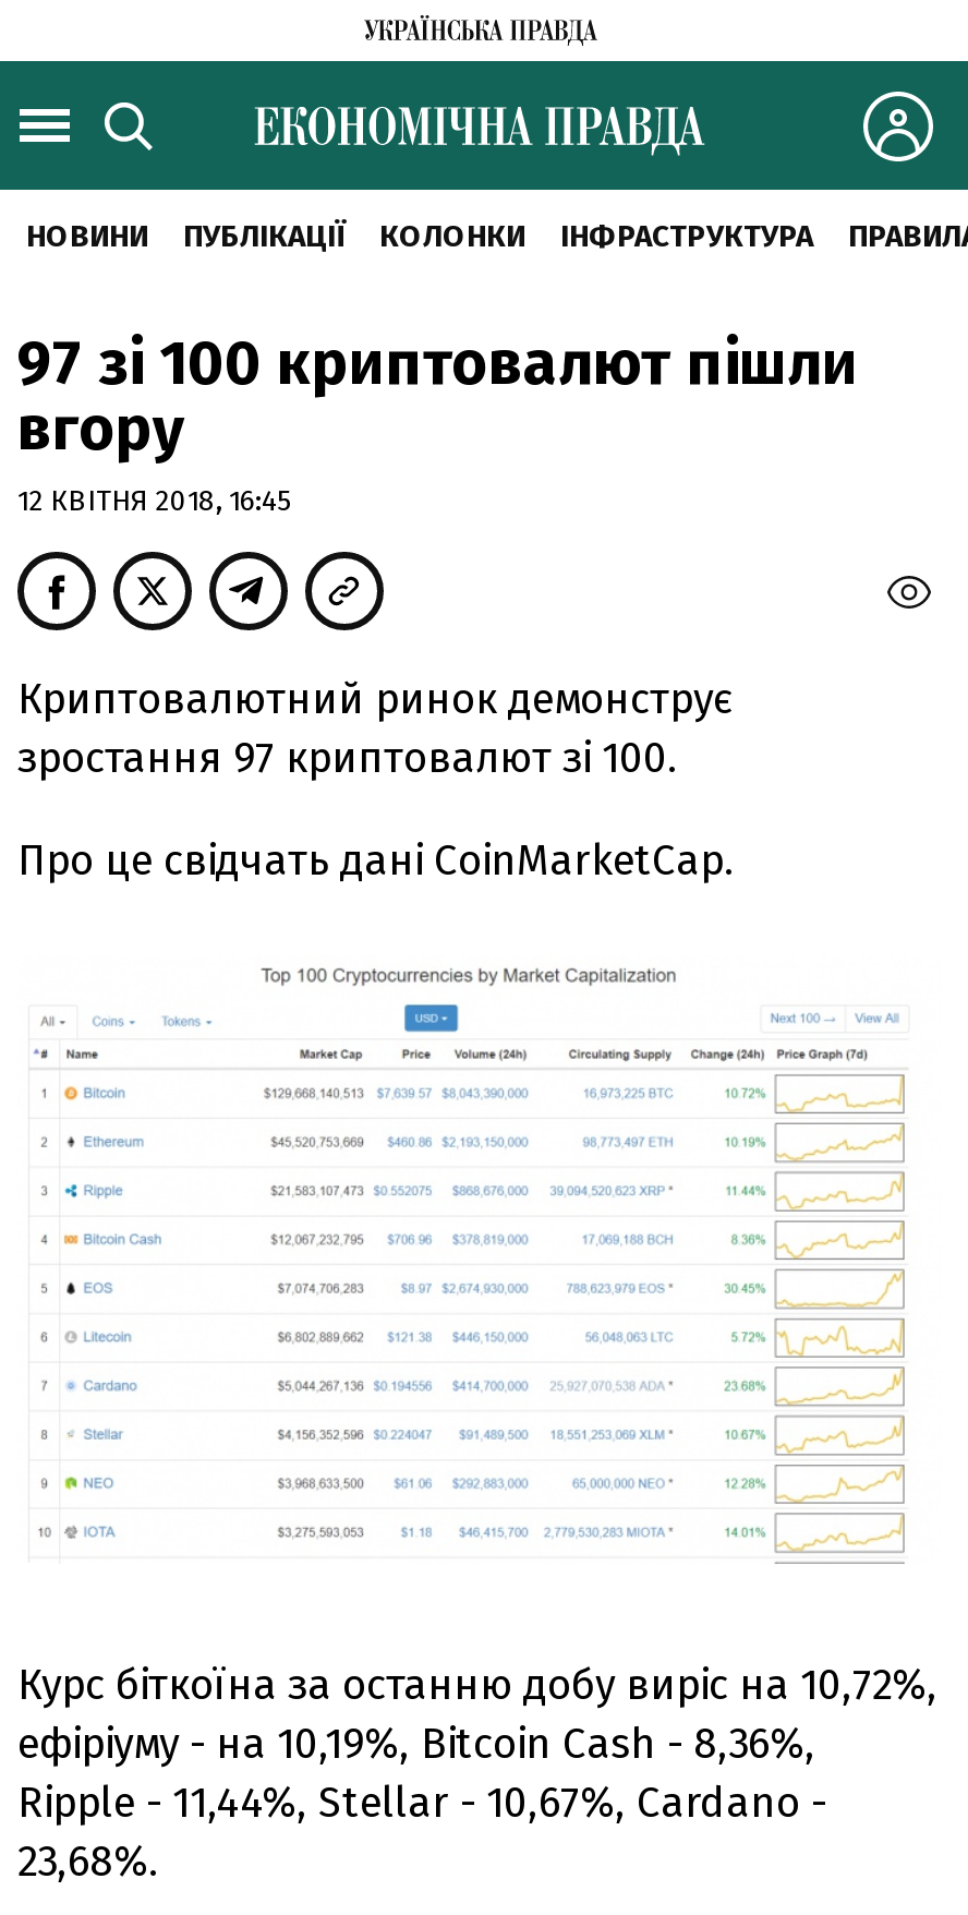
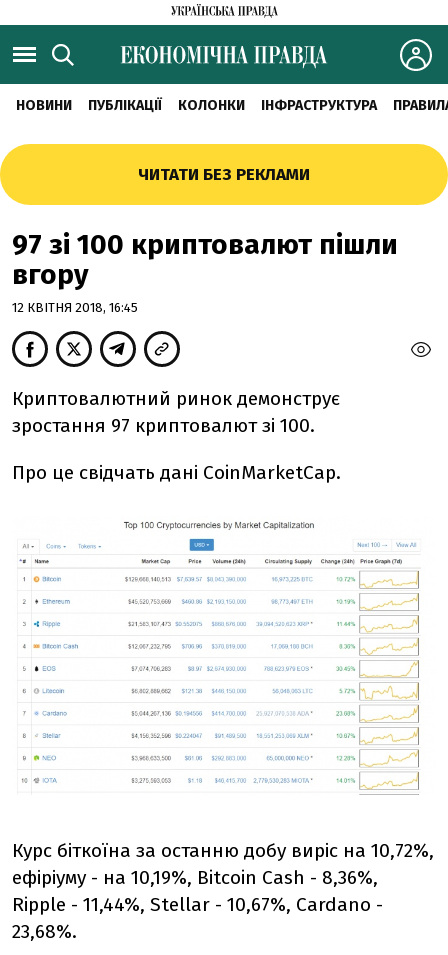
+ ЧИТАТИ БЕЗ РЕКЛАМИ
